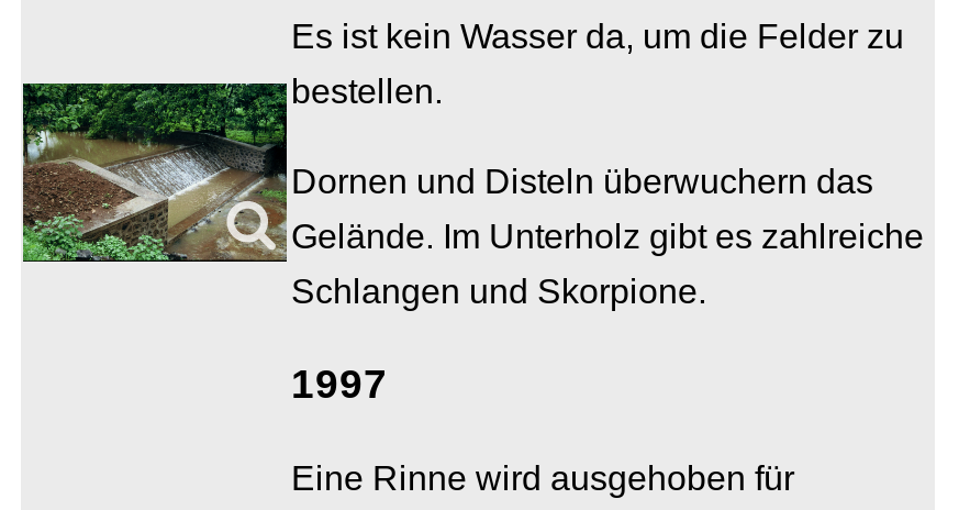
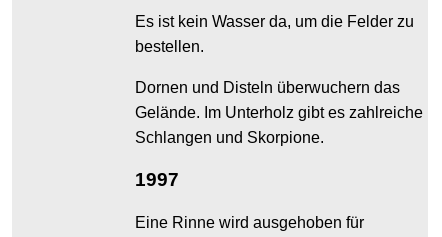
- [image]
